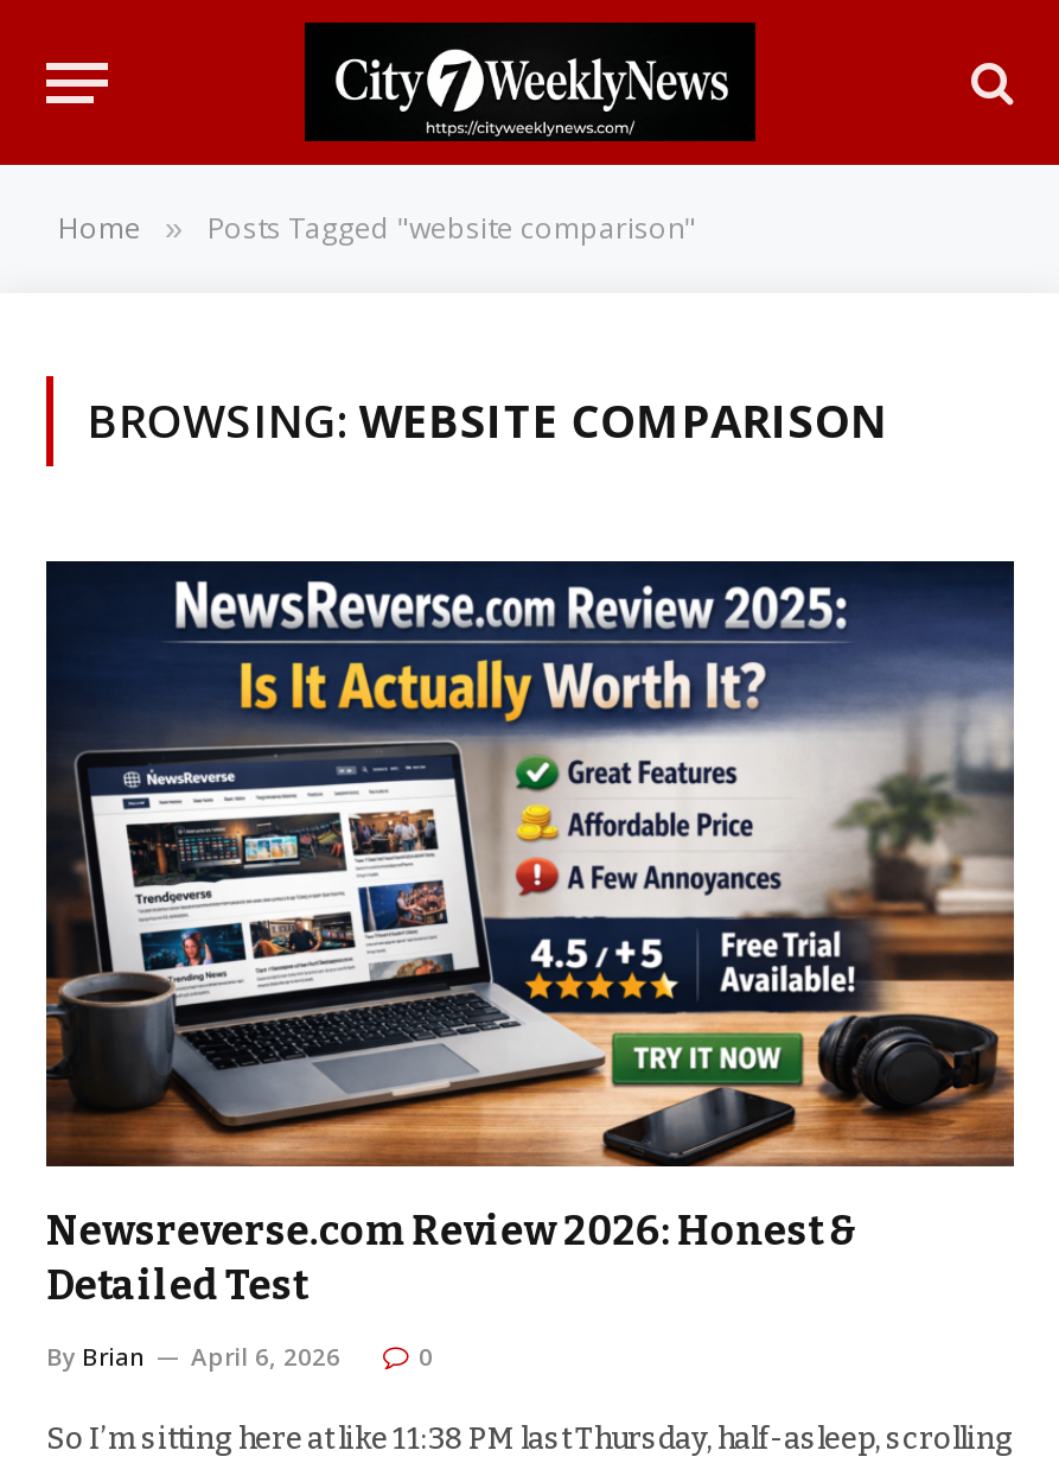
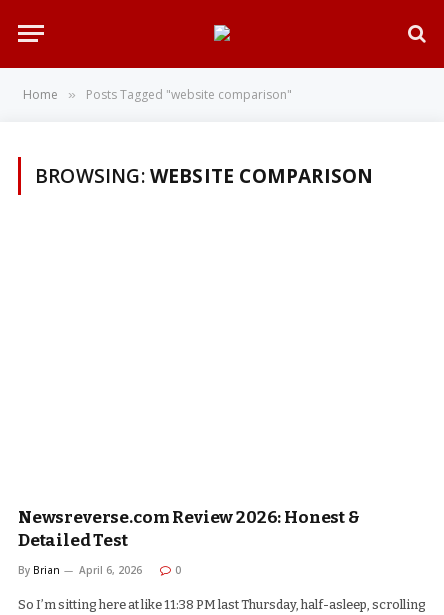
- [image]

- [image]
